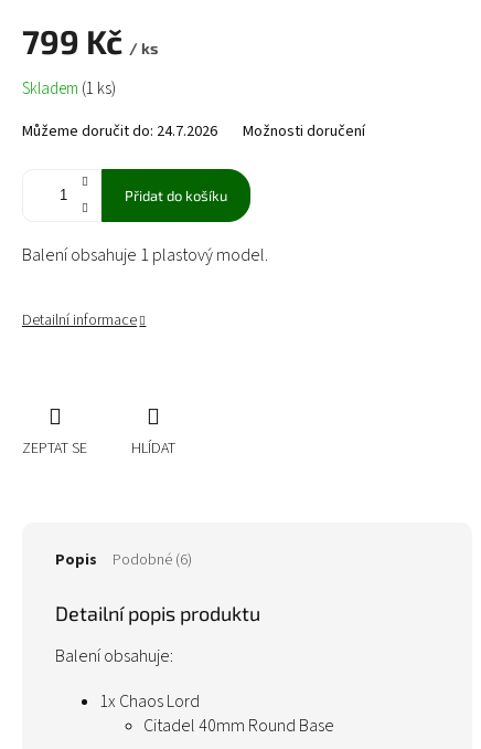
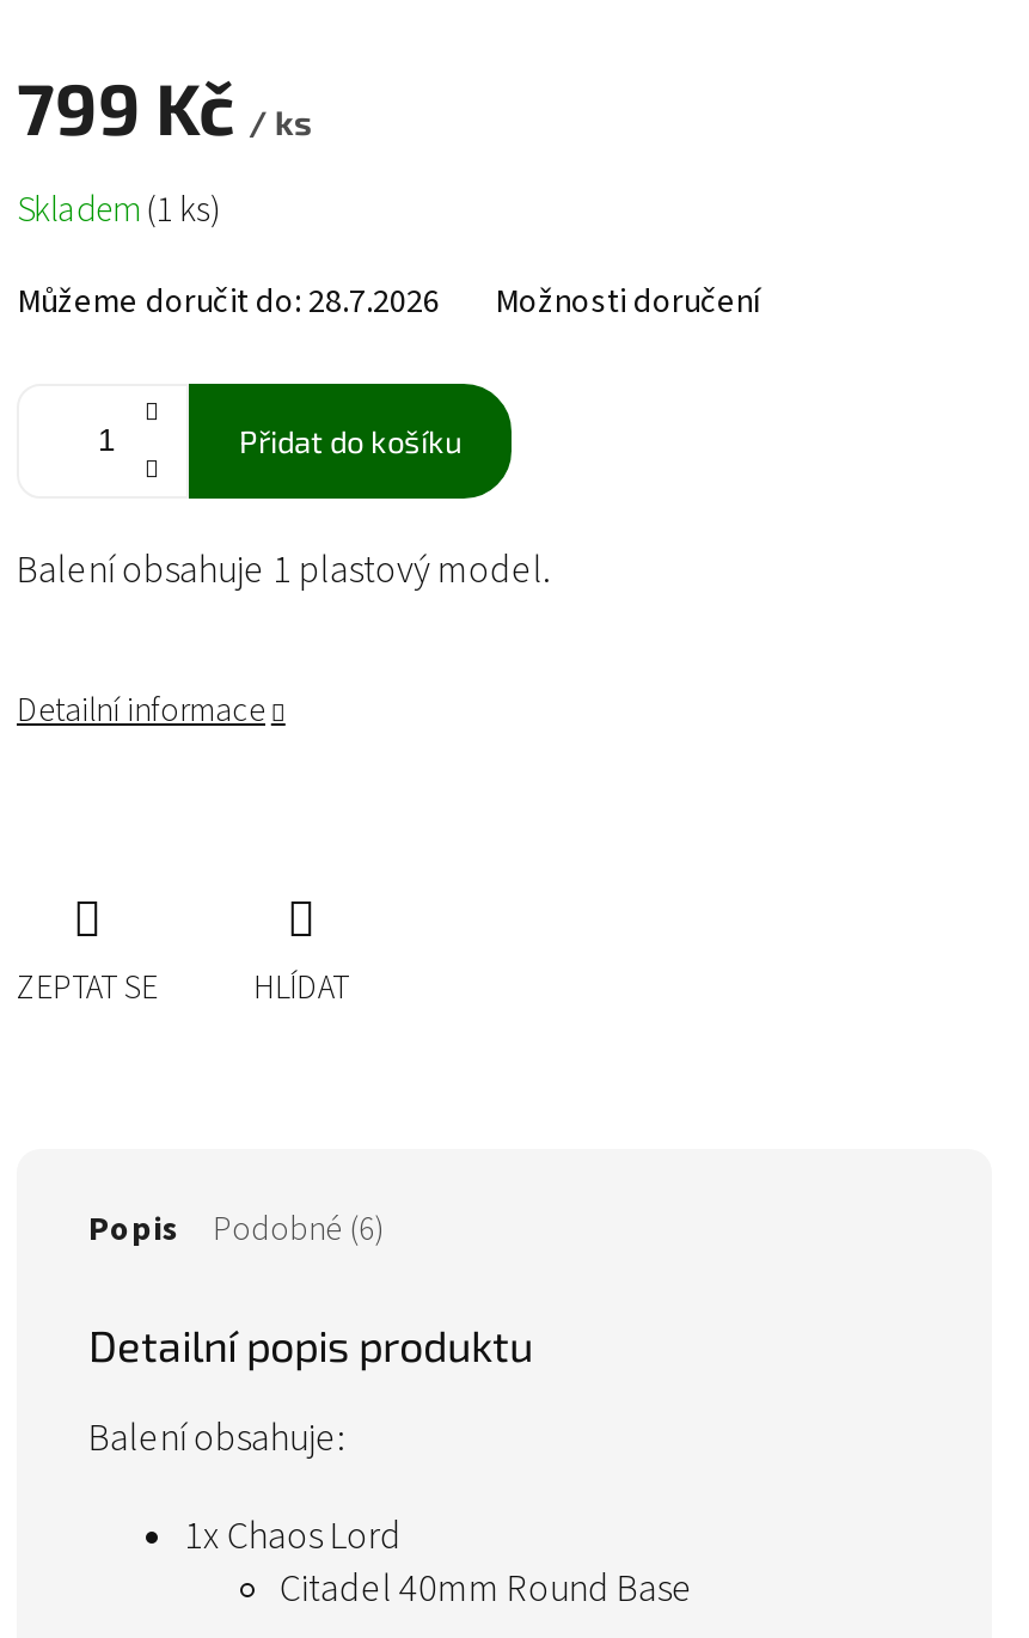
- Můžeme doručit do: 24.7.2026
+ Můžeme doručit do: 28.7.2026
